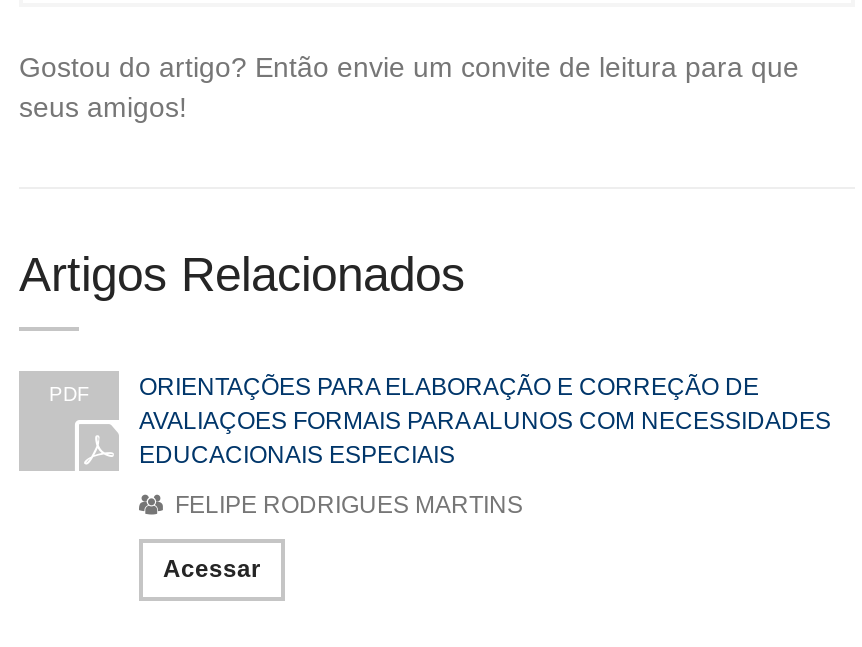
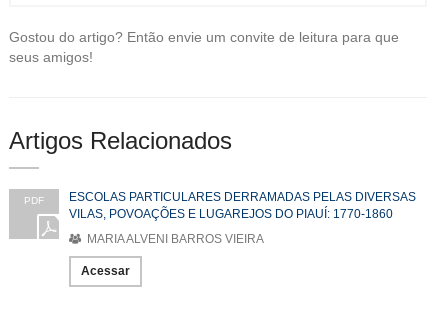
- ORIENTAÇÕES PARA ELABORAÇÃO E CORREÇÃO DE
- AVALIAÇOES FORMAIS PARA ALUNOS COM NECESSIDADES
- EDUCACIONAIS ESPECIAIS
+ ESCOLAS PARTICULARES DERRAMADAS PELAS DIVERSAS
+ VILAS, POVOAÇÕES E LUGAREJOS DO PIAUÍ: 1770-1860

- FELIPE RODRIGUES MARTINS
+ MARIA ALVENI BARROS VIEIRA
